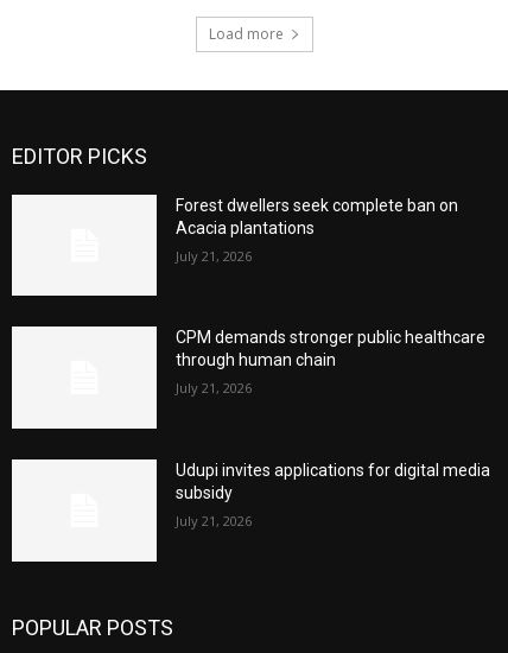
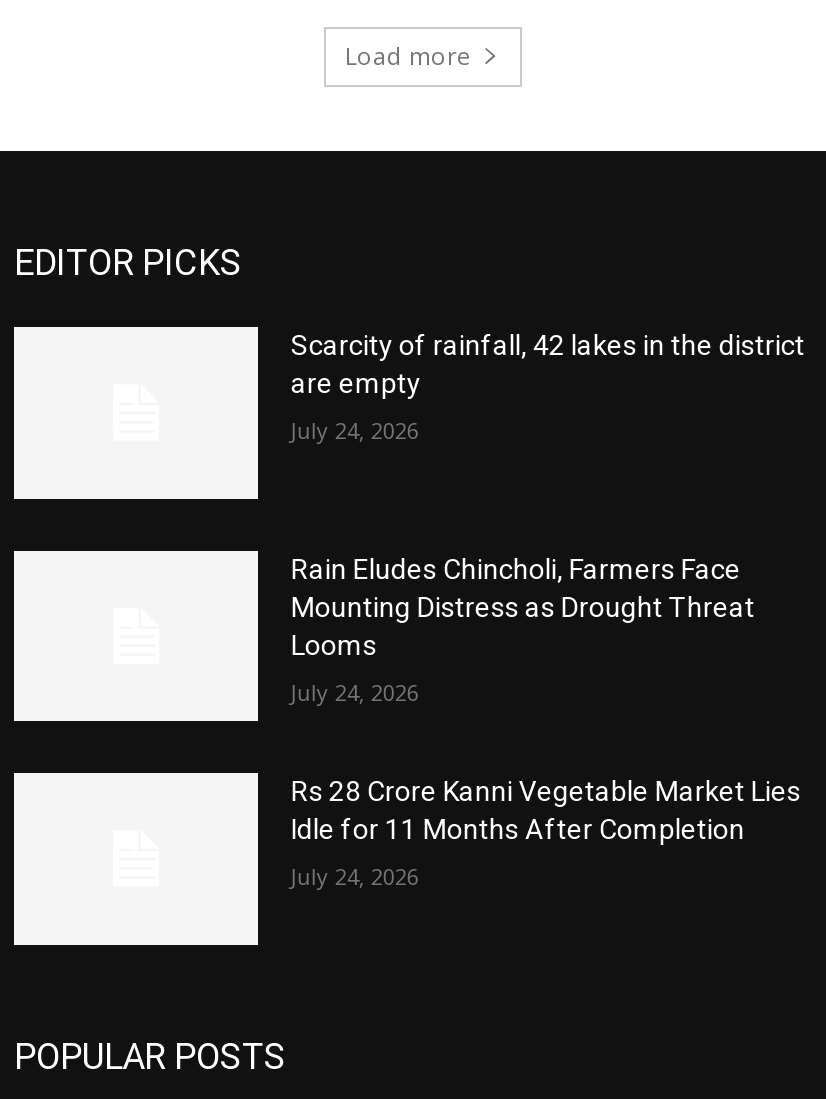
- Forest dwellers seek complete ban on
- Acacia plantations
+ Scarcity of rainfall, 42 lakes in the district
+ are empty

- July 21, 2026
+ July 24, 2026

- CPM demands stronger public healthcare
- through human chain
+ Rain Eludes Chincholi, Farmers Face
+ Mounting Distress as Drought Threat
+ Looms

- July 21, 2026
+ July 24, 2026

- Udupi invites applications for digital media
- subsidy
+ Rs 28 Crore Kanni Vegetable Market Lies
+ Idle for 11 Months After Completion

- July 21, 2026
+ July 24, 2026
